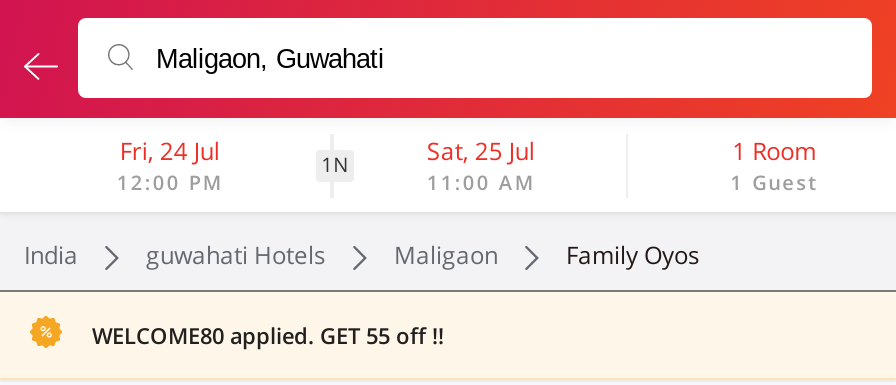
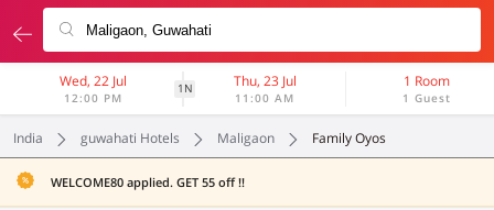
- Fri, 24 Jul
+ Wed, 22 Jul

- Sat, 25 Jul
+ Thu, 23 Jul
